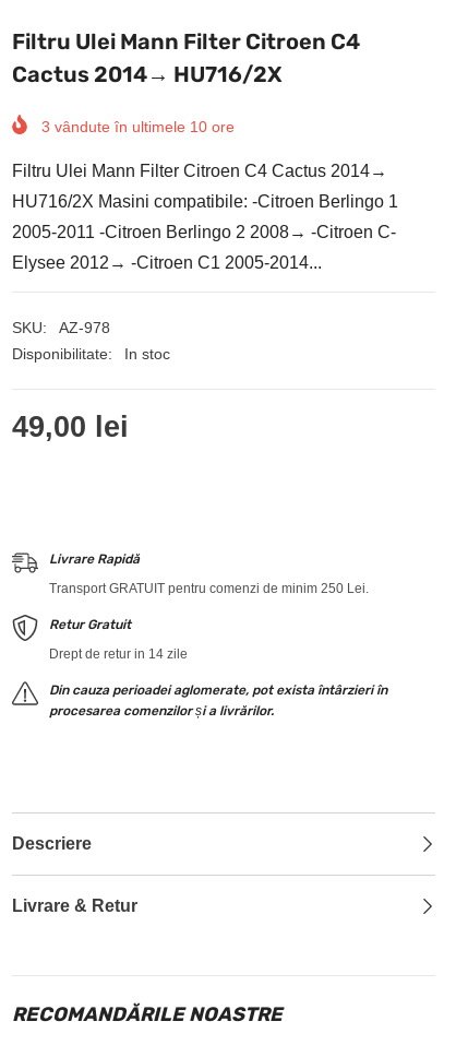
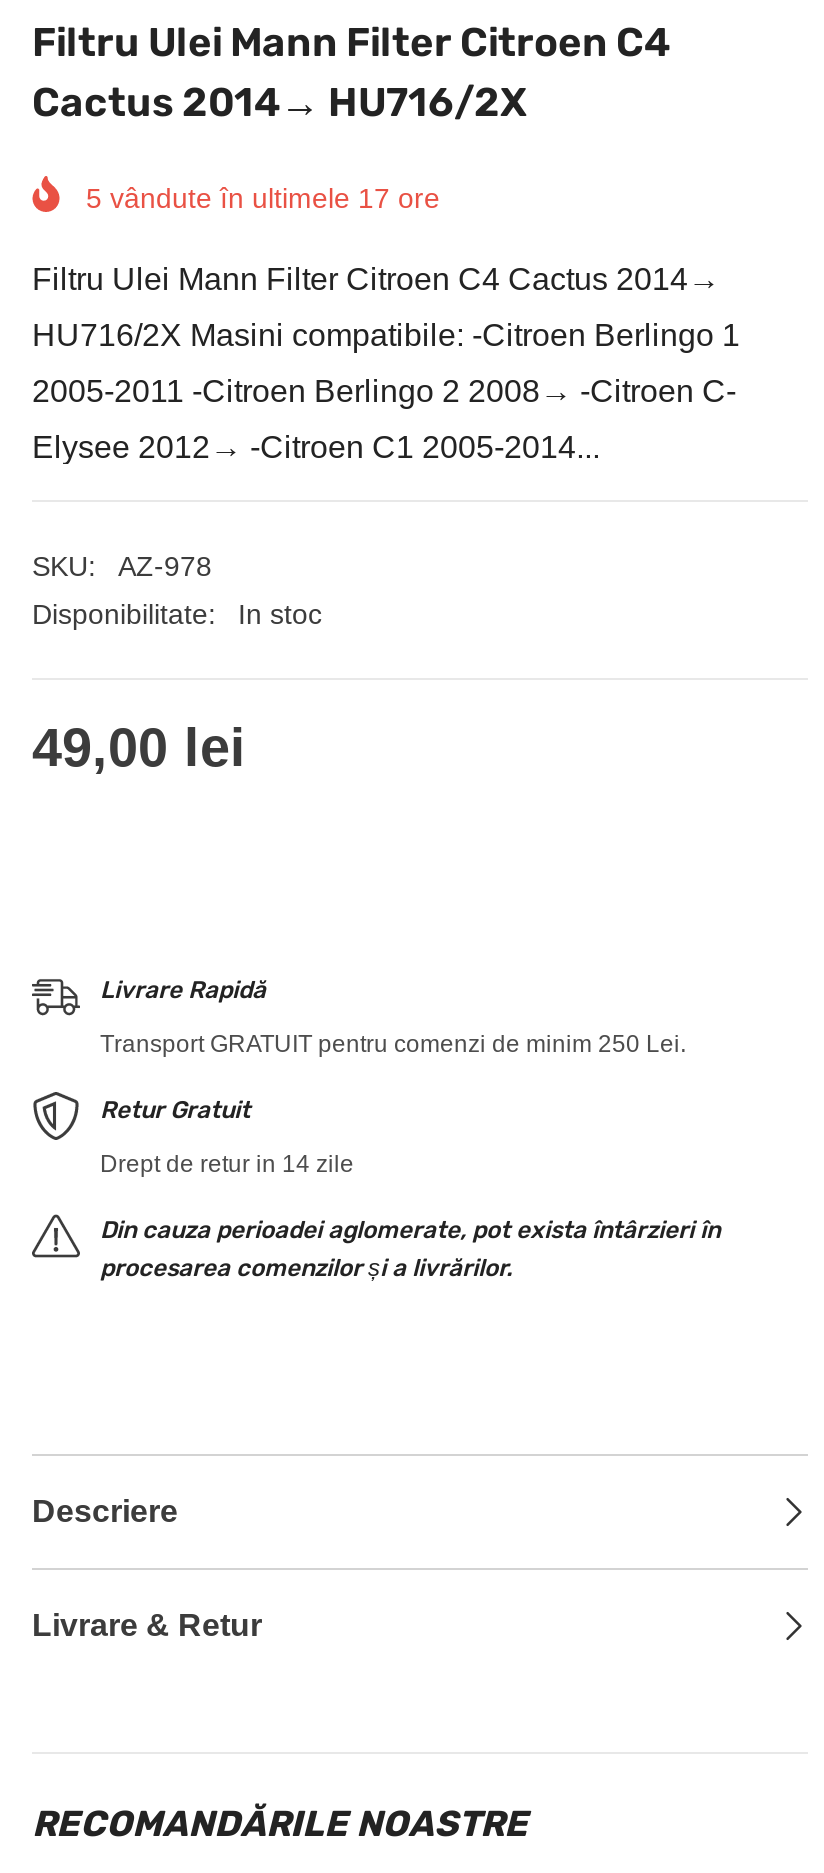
- 3 vândute în ultimele 10 ore
+ 5 vândute în ultimele 17 ore
